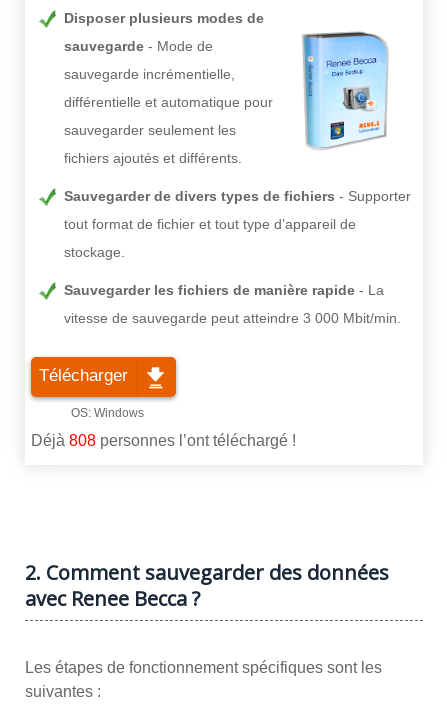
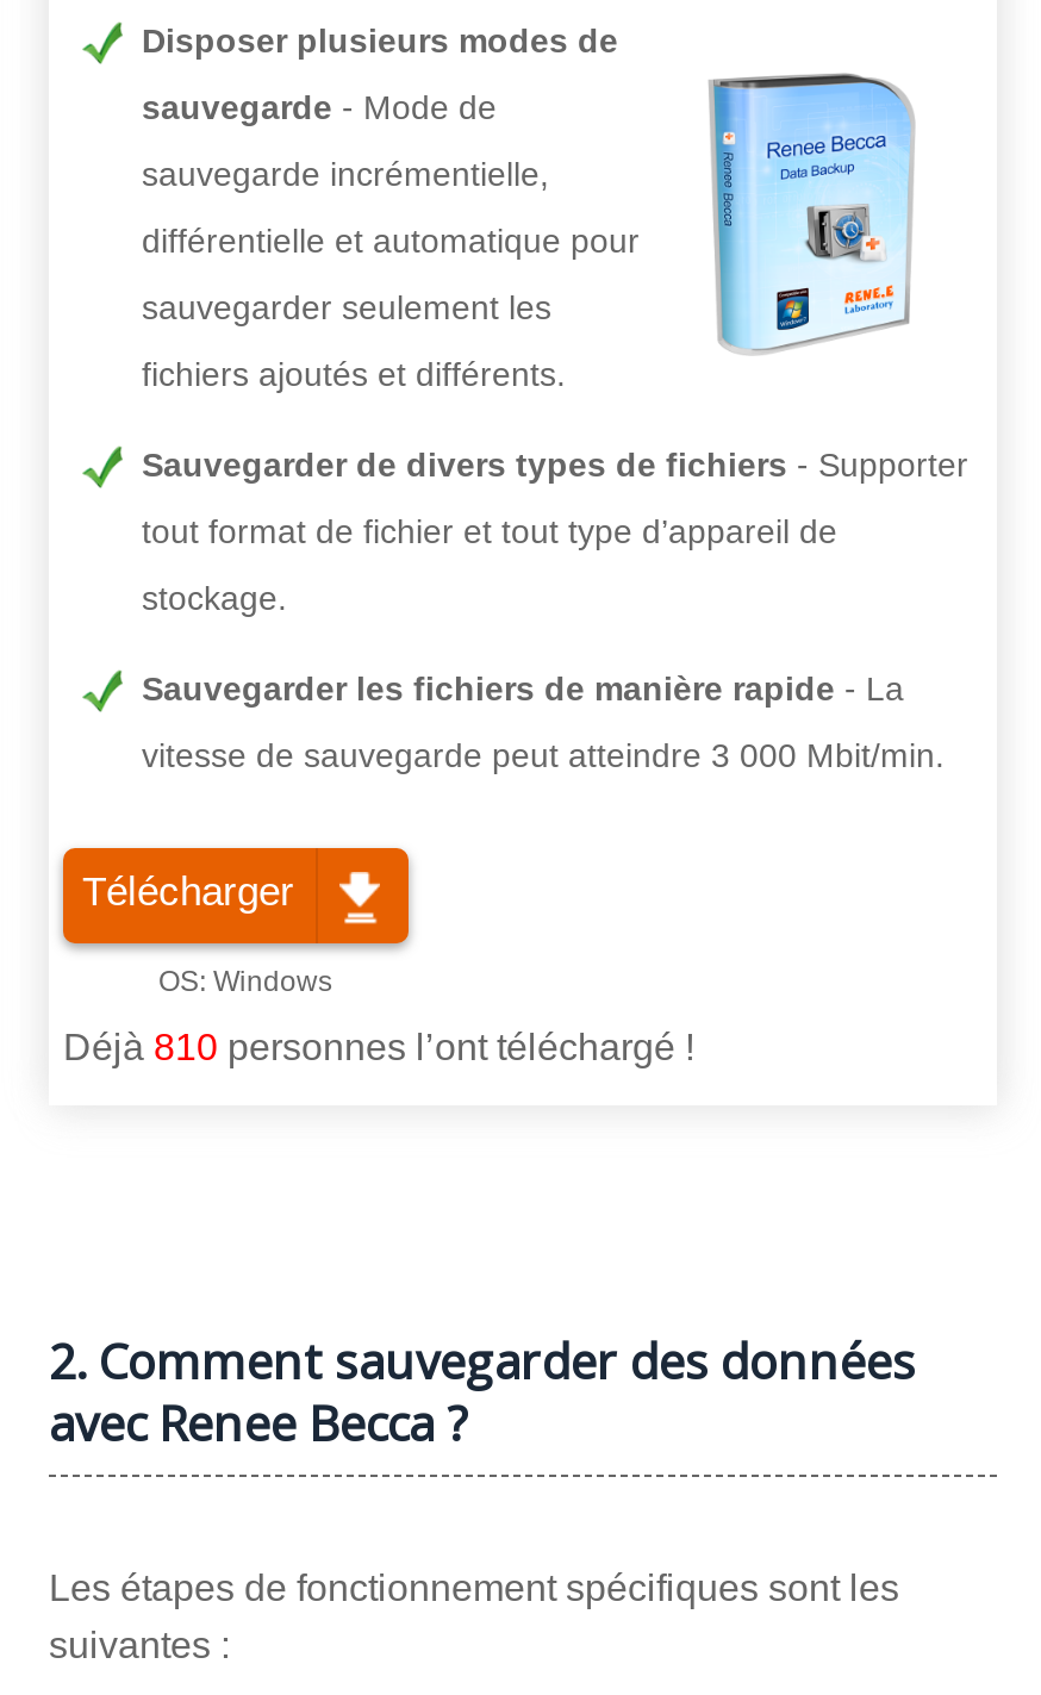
- Déjà 808 personnes l’ont téléchargé !
+ Déjà 810 personnes l’ont téléchargé !
